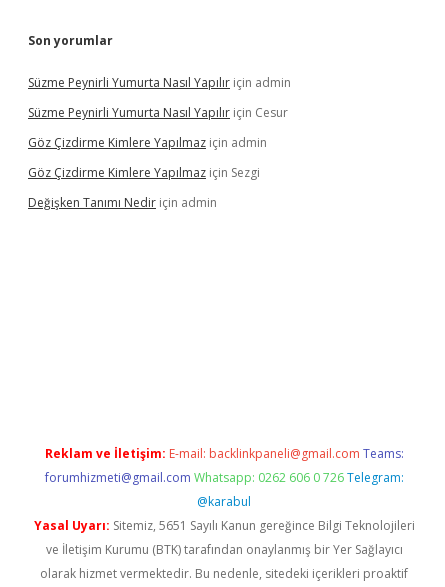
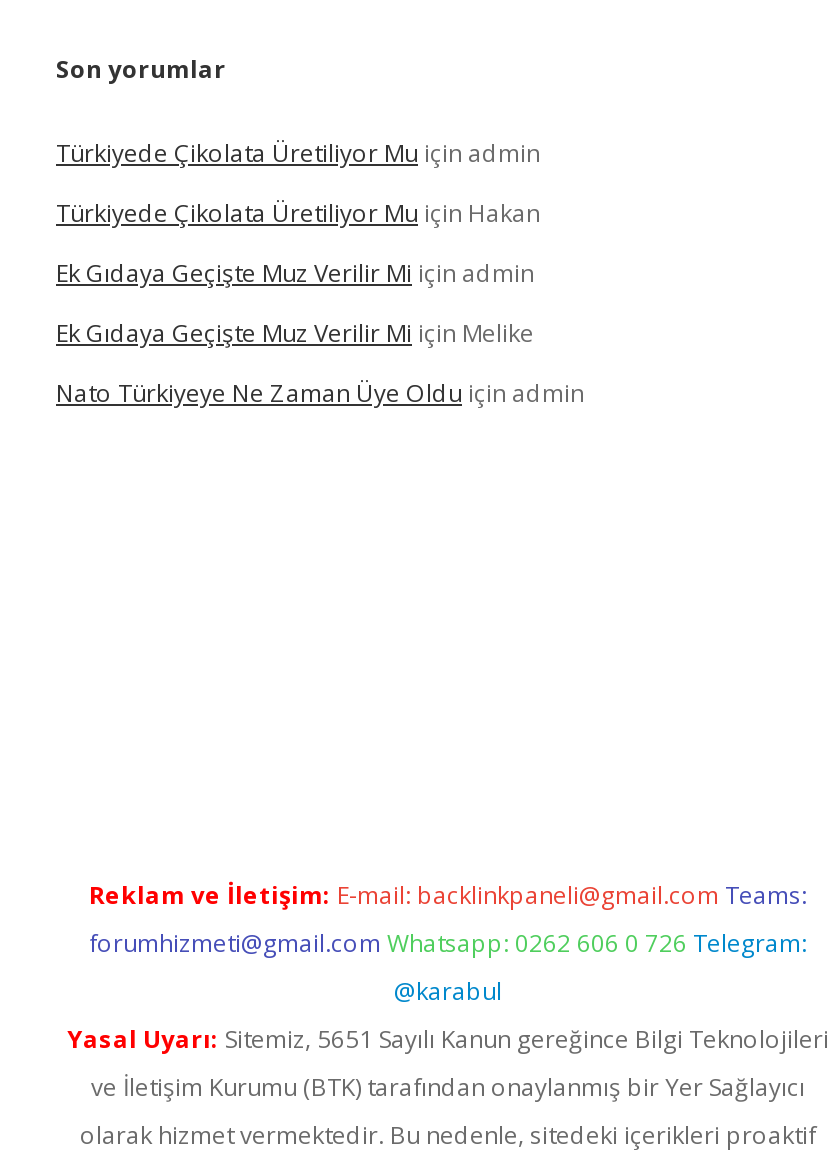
- Süzme Peynirli Yumurta Nasıl Yapılır için admin
+ Türkiyede Çikolata Üretiliyor Mu için admin

- Süzme Peynirli Yumurta Nasıl Yapılır için Cesur
+ Türkiyede Çikolata Üretiliyor Mu için Hakan

- Göz Çizdirme Kimlere Yapılmaz için admin
+ Ek Gıdaya Geçişte Muz Verilir Mi için admin

- Göz Çizdirme Kimlere Yapılmaz için Sezgi
+ Ek Gıdaya Geçişte Muz Verilir Mi için Melike

- Değişken Tanımı Nedir için admin
+ Nato Türkiyeye Ne Zaman Üye Oldu için admin
